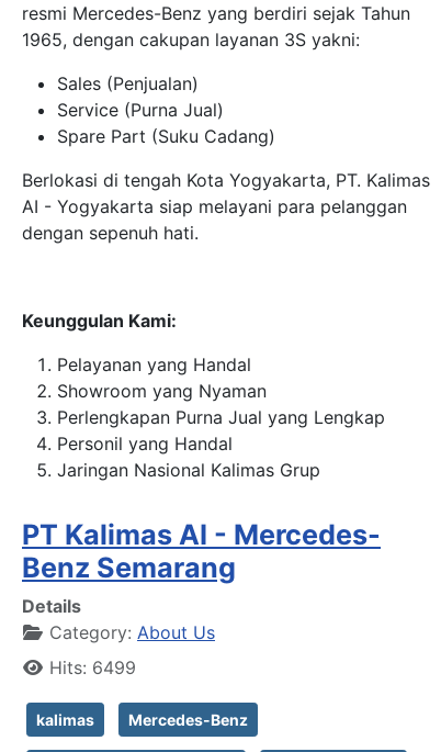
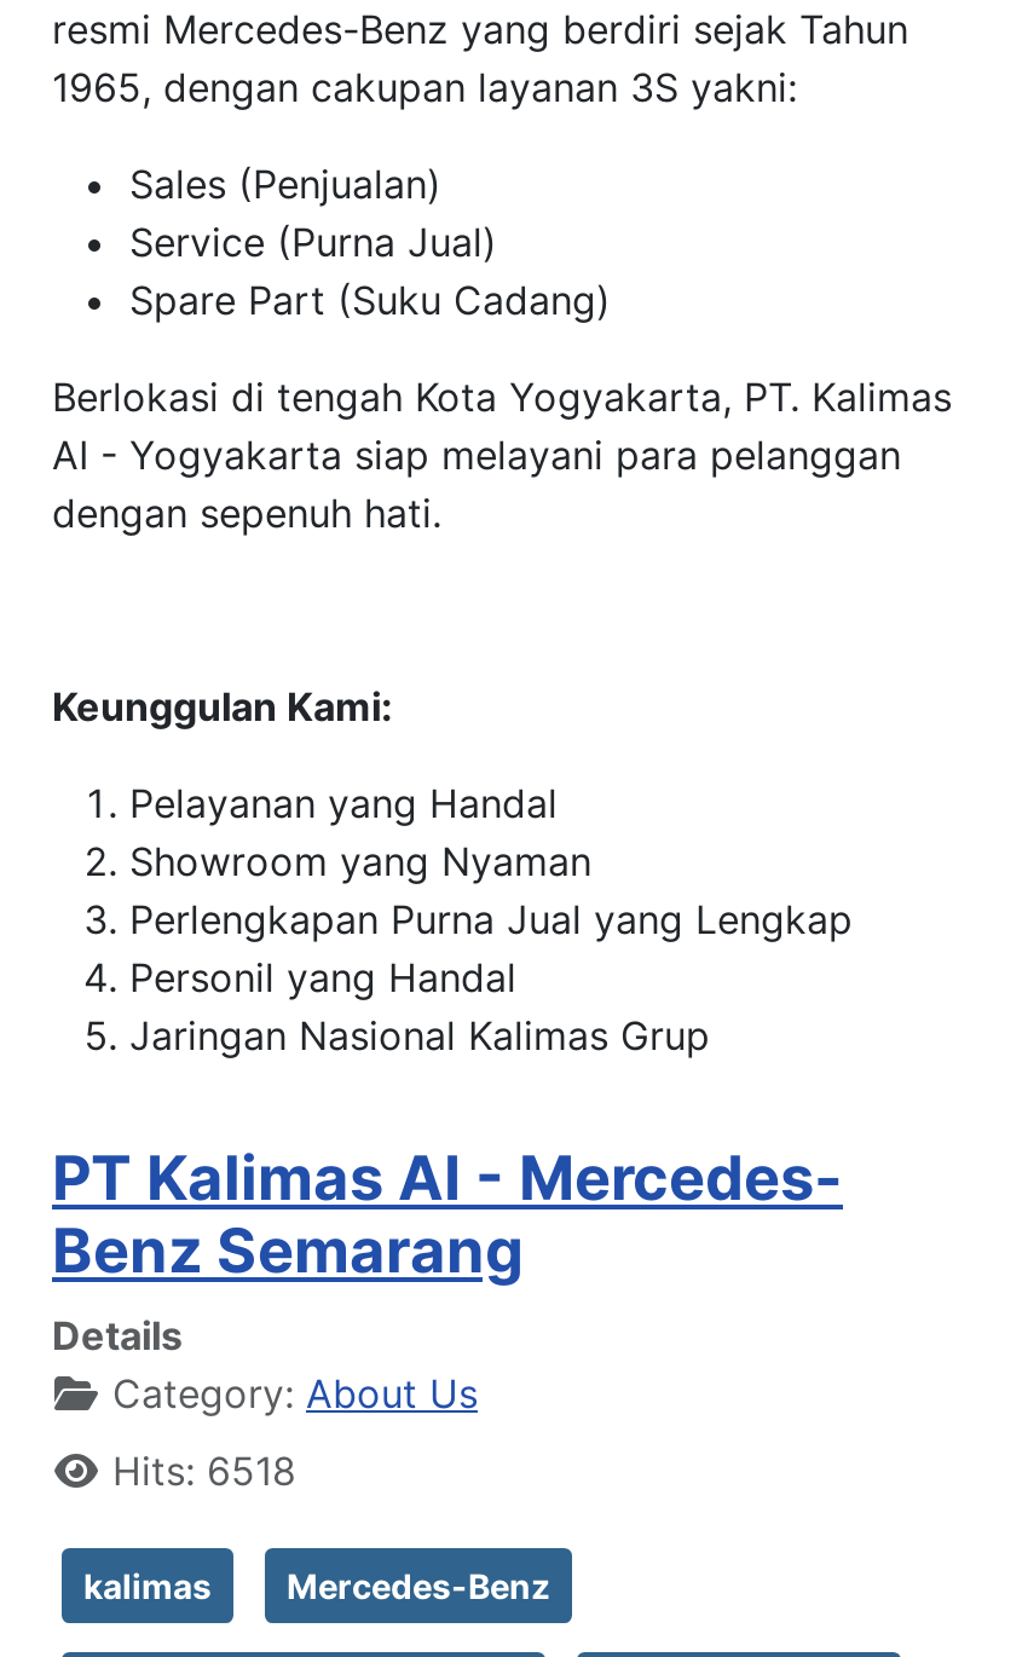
- Hits: 6499
+ Hits: 6518
